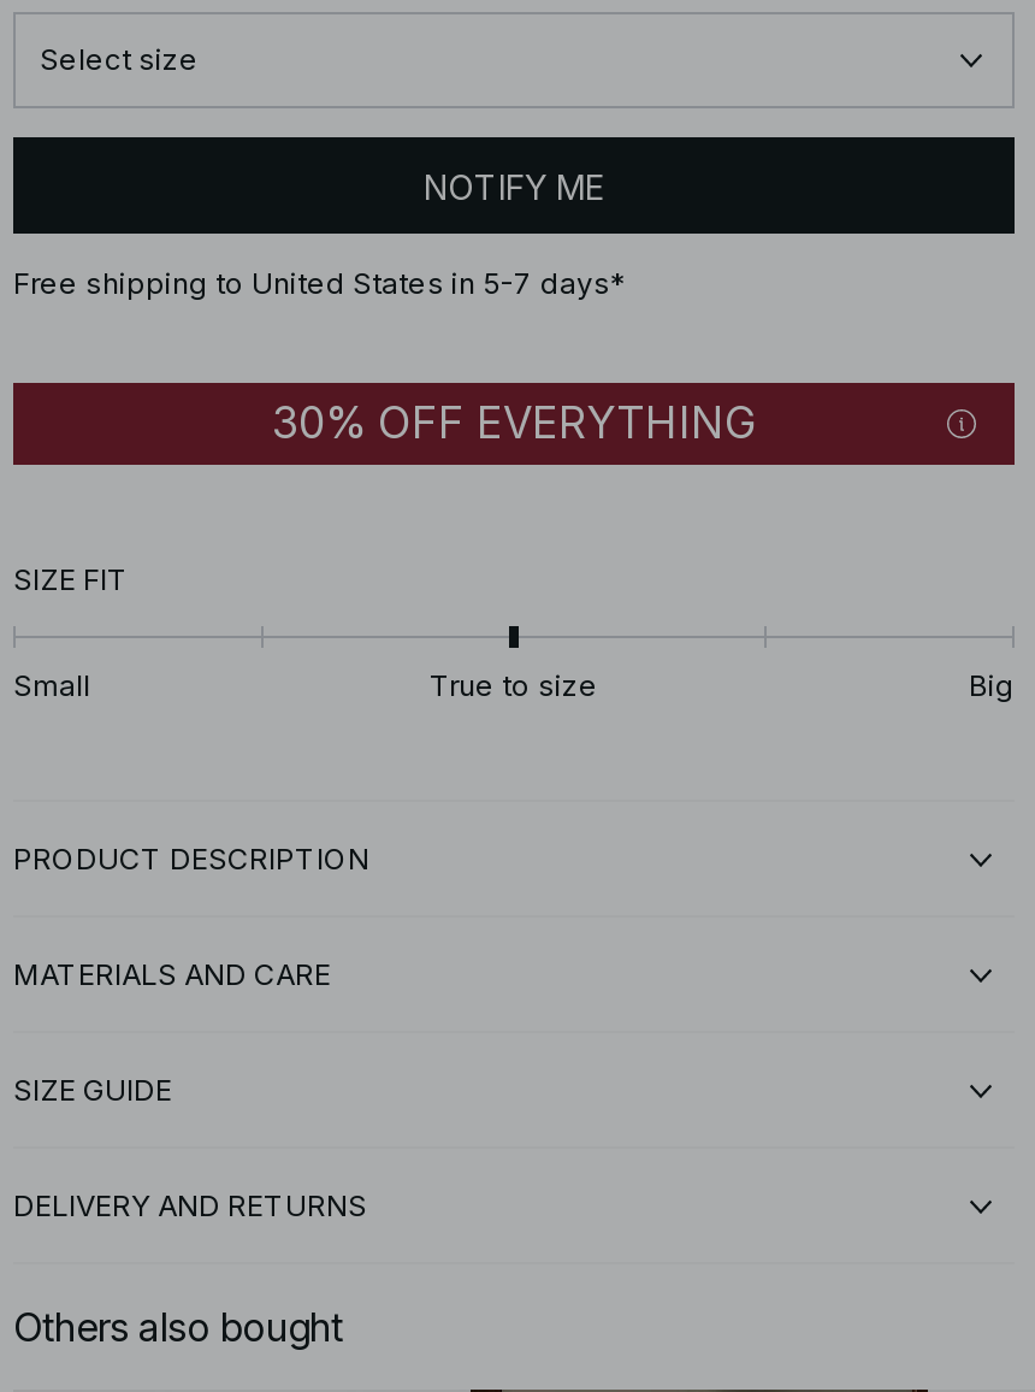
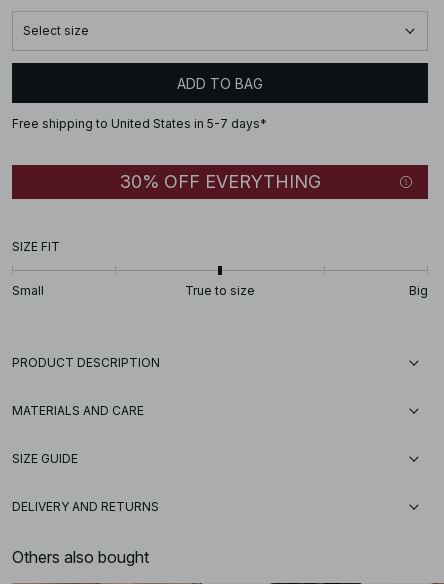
- NOTIFY ME
+ ADD TO BAG
